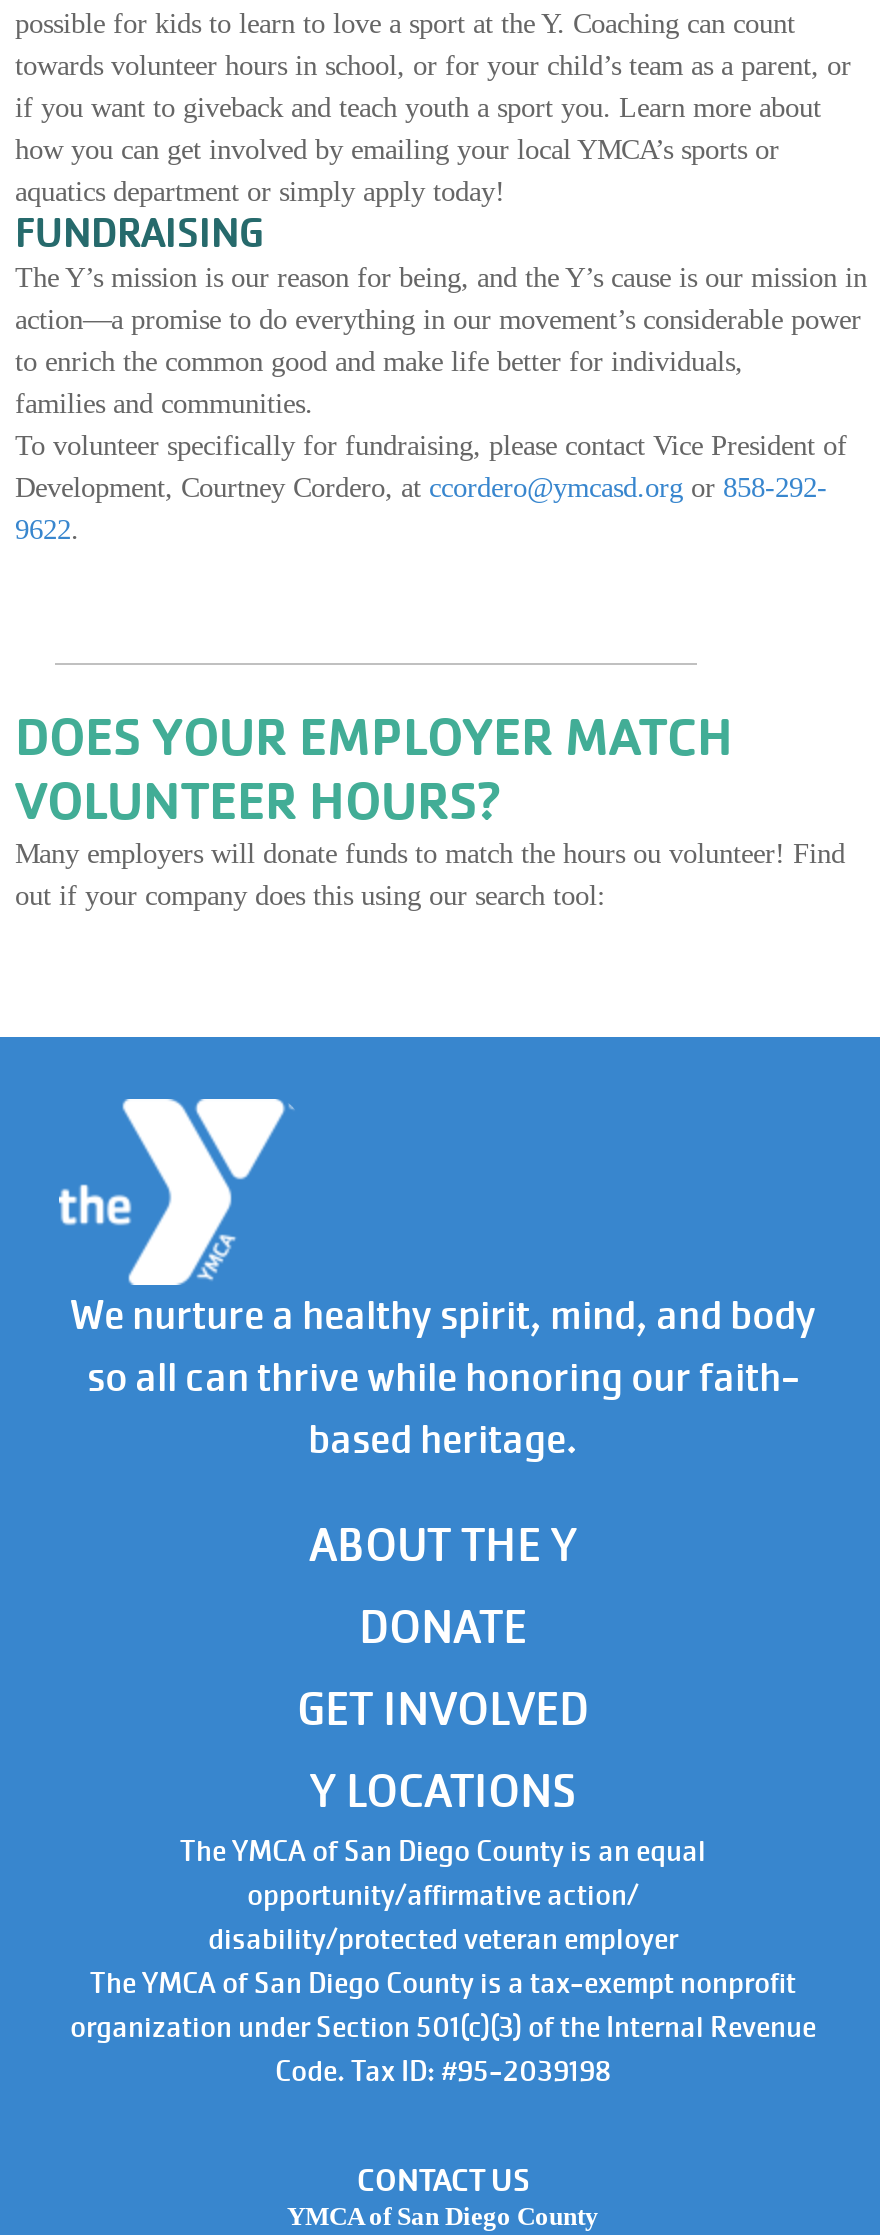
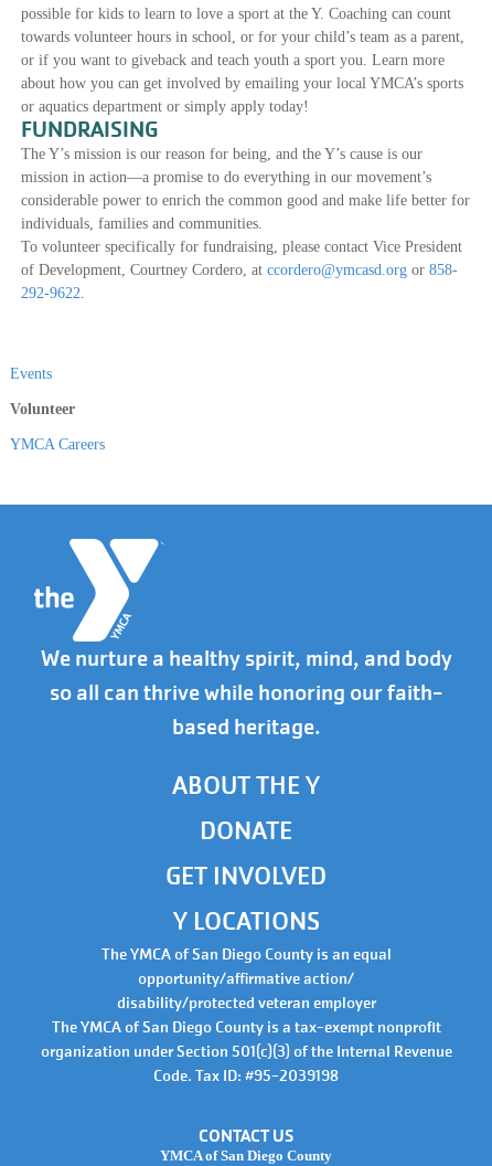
+ Events
+ Volunteer
+ YMCA Careers

- The Y’s mission is our reason for being, and the Y’s cause is our mission in
- action—a promise to do everything in our movement’s considerable power
- to enrich the common good and make life better for individuals,
- families and communities.
- To volunteer specifically for fundraising, please contact Vice President of
- Development, Courtney Cordero, at ccordero@ymcasd.org or 858-292-
- 9622.
- DOES YOUR EMPLOYER MATCH
- VOLUNTEER HOURS?
- Many employers will donate funds to match the hours ou volunteer! Find
- out if your company does this using our search tool:
+ The Y’s mission is our reason for being, and the Y’s cause is our
+ mission in action—a promise to do everything in our movement’s
+ considerable power to enrich the common good and make life better for
+ individuals, families and communities.
+ To volunteer specifically for fundraising, please contact Vice President
+ of Development, Courtney Cordero, at ccordero@ymcasd.org or 858-
+ 292-9622.
